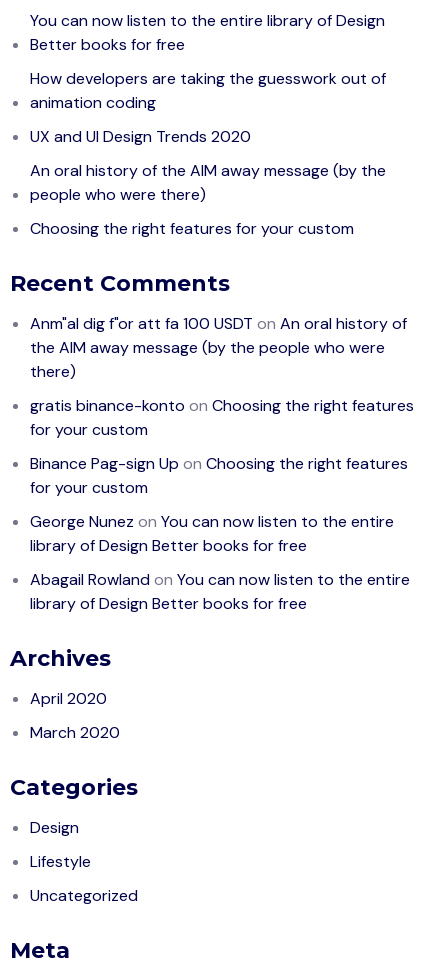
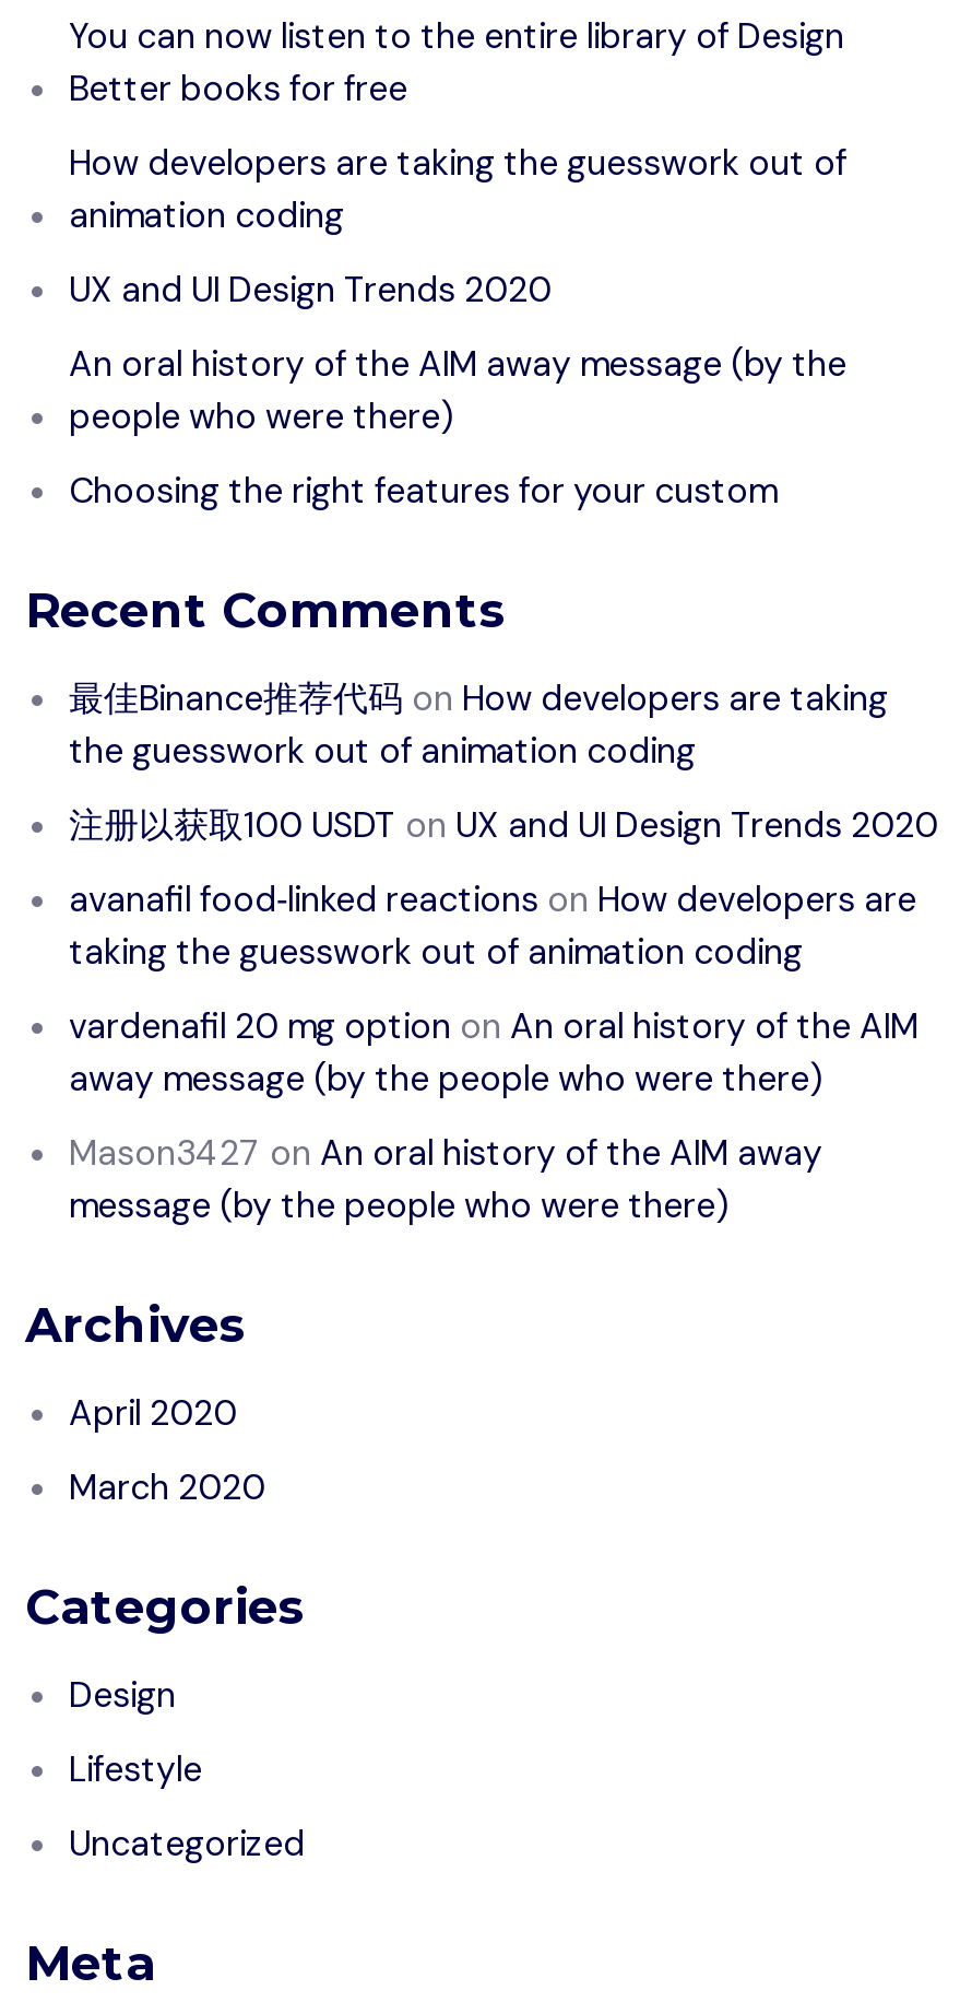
- Anm"al dig f"or att fa 100 USDT on An oral history of
- the AIM away message (by the people who were
- there)
+ 最佳Binance推荐代码on How developers are taking
+ the guesswork out of animation coding

- gratis binance-konto on Choosing the right features
- for your custom
+ 注册以获取100 USDT on UX and UI Design Trends 2020

- Binance Pag-sign Up on Choosing the right features
- for your custom
+ avanafil food‑linked reactions on How developers are
+ taking the guesswork out of animation coding

- George Nunez on You can now listen to the entire
- library of Design Better books for free
+ vardenafil 20 mg option on An oral history of the AIM
+ away message (by the people who were there)

- Abagail Rowland on You can now listen to the entire
- library of Design Better books for free
+ Mason3427 on An oral history of the AIM away
+ message (by the people who were there)
